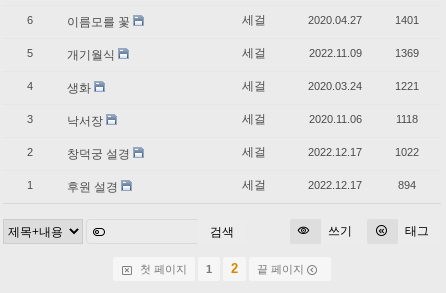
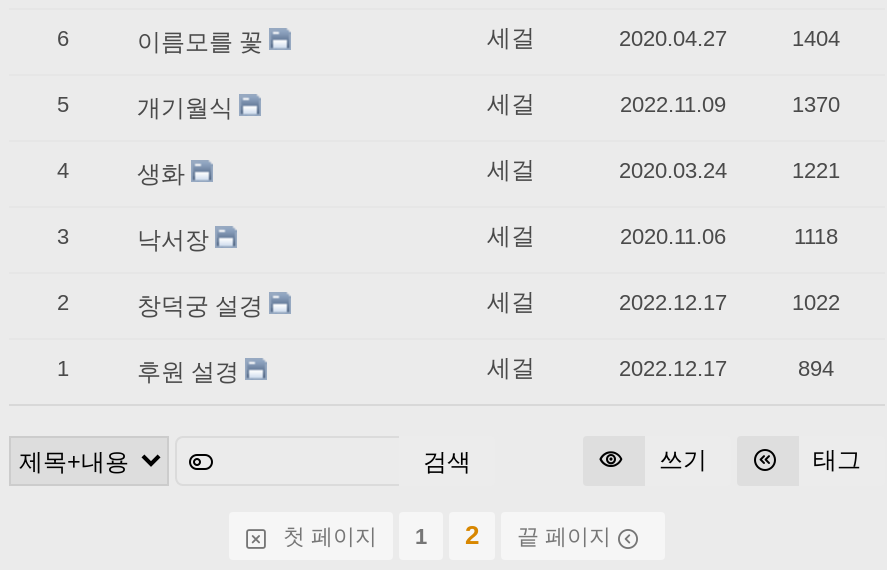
- 1401
+ 1404

- 1369
+ 1370
